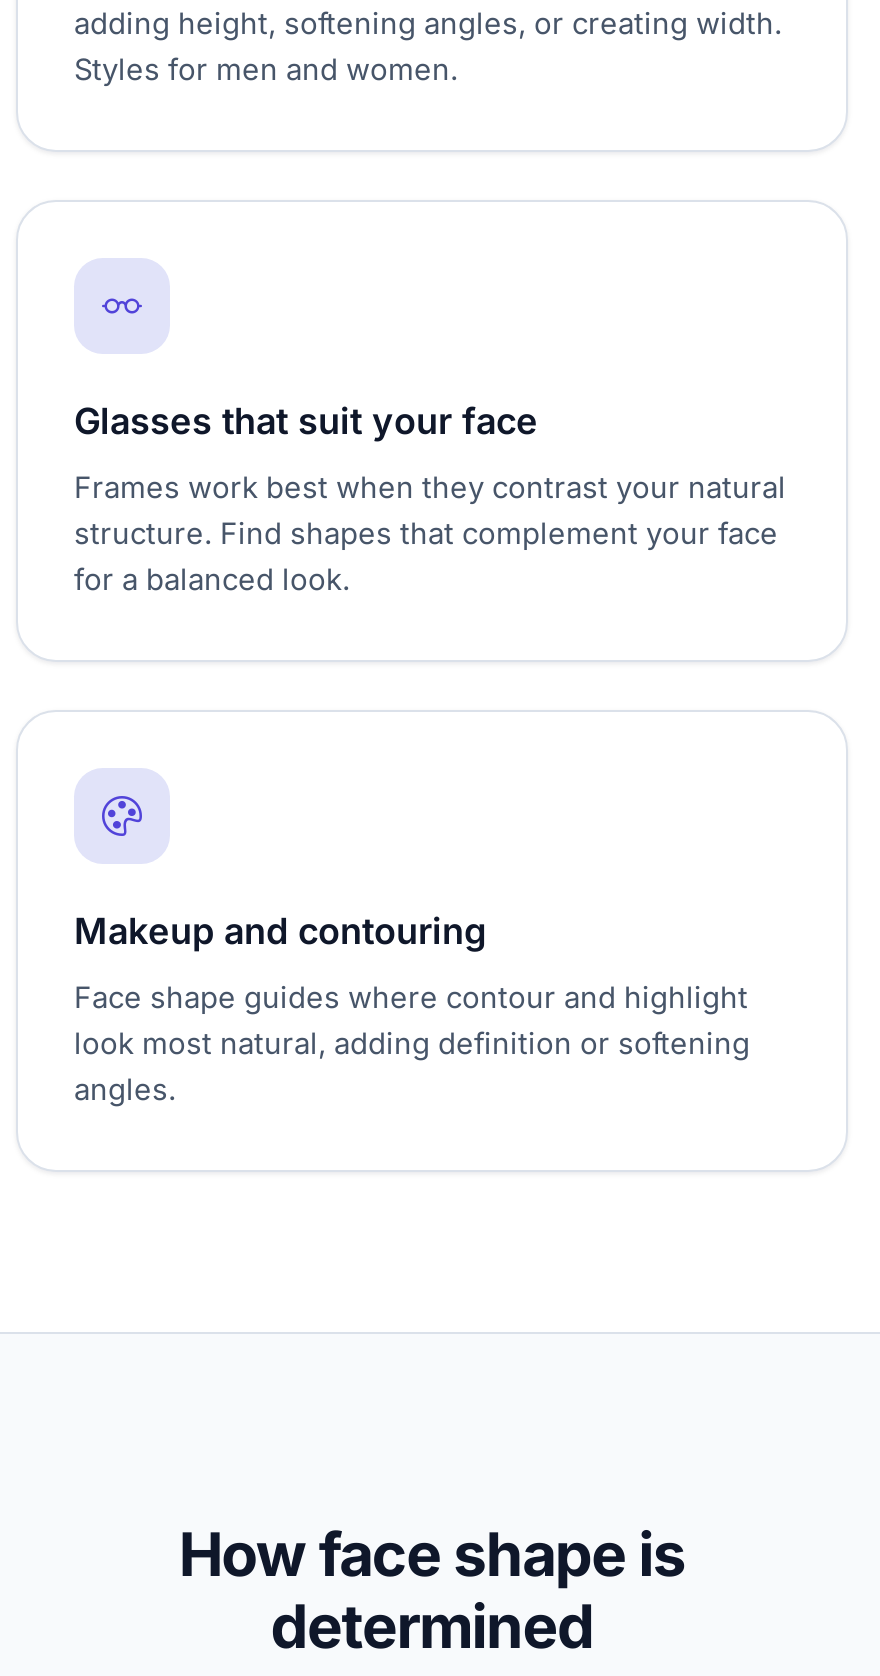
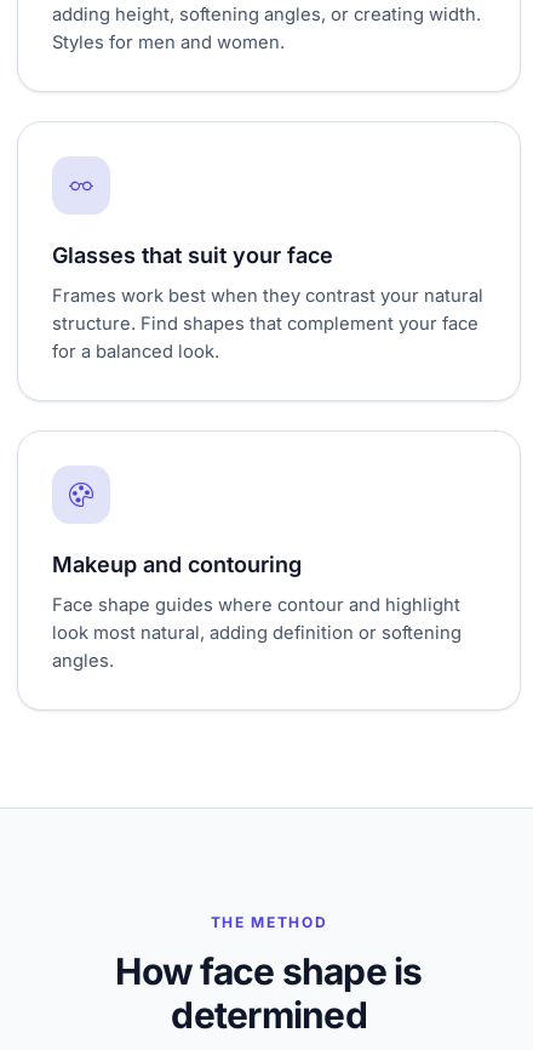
+ THE METHOD
